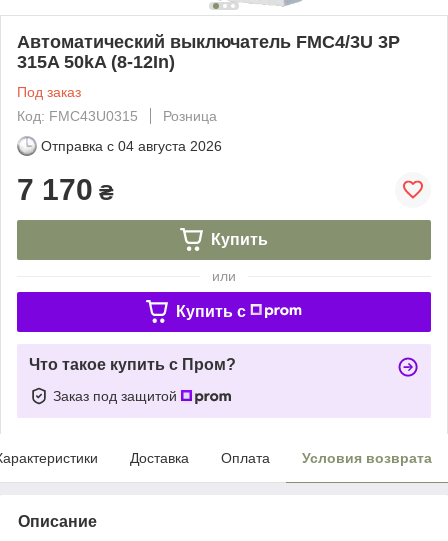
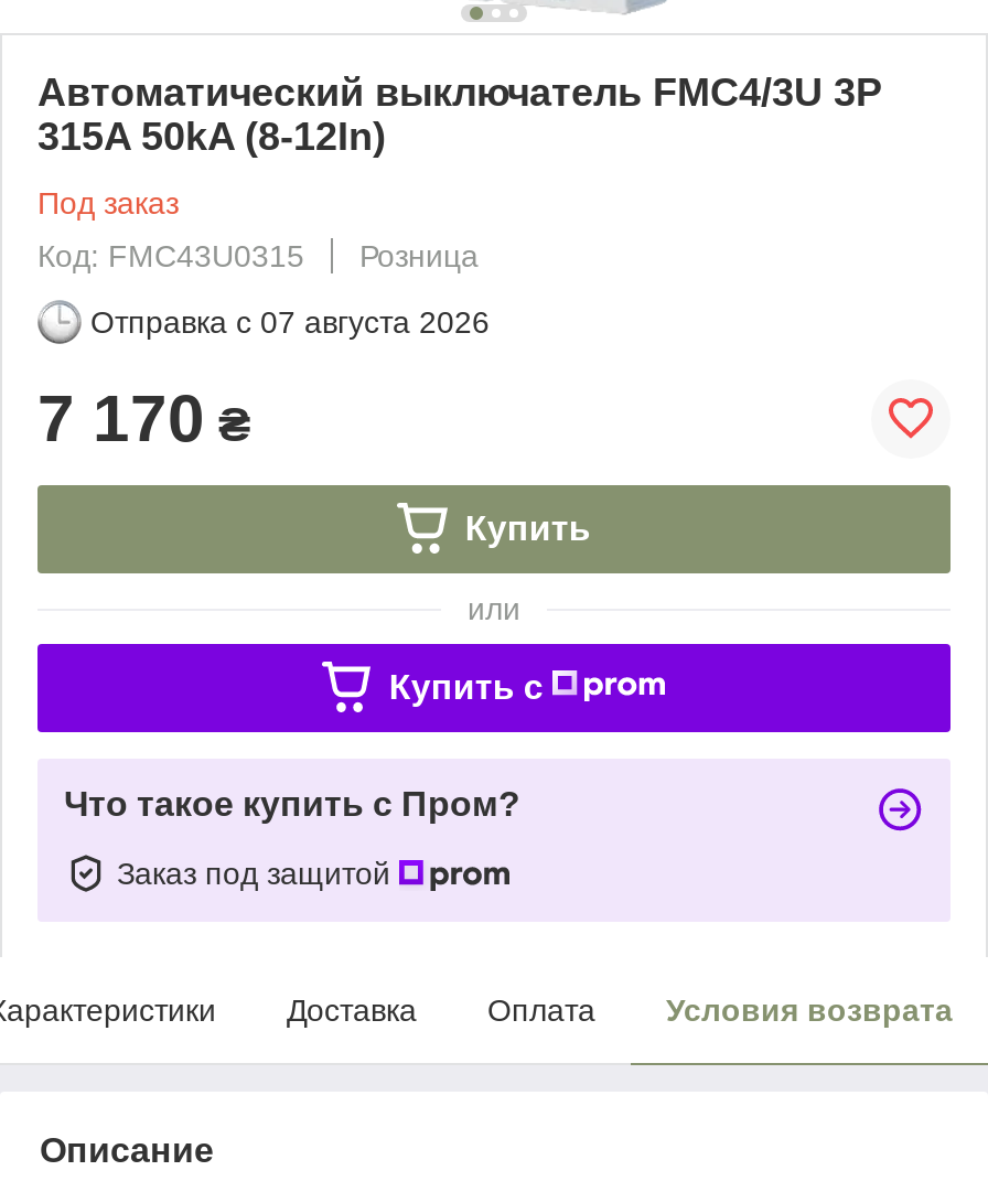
- Отправка с 04 августа 2026
+ Отправка с 07 августа 2026
